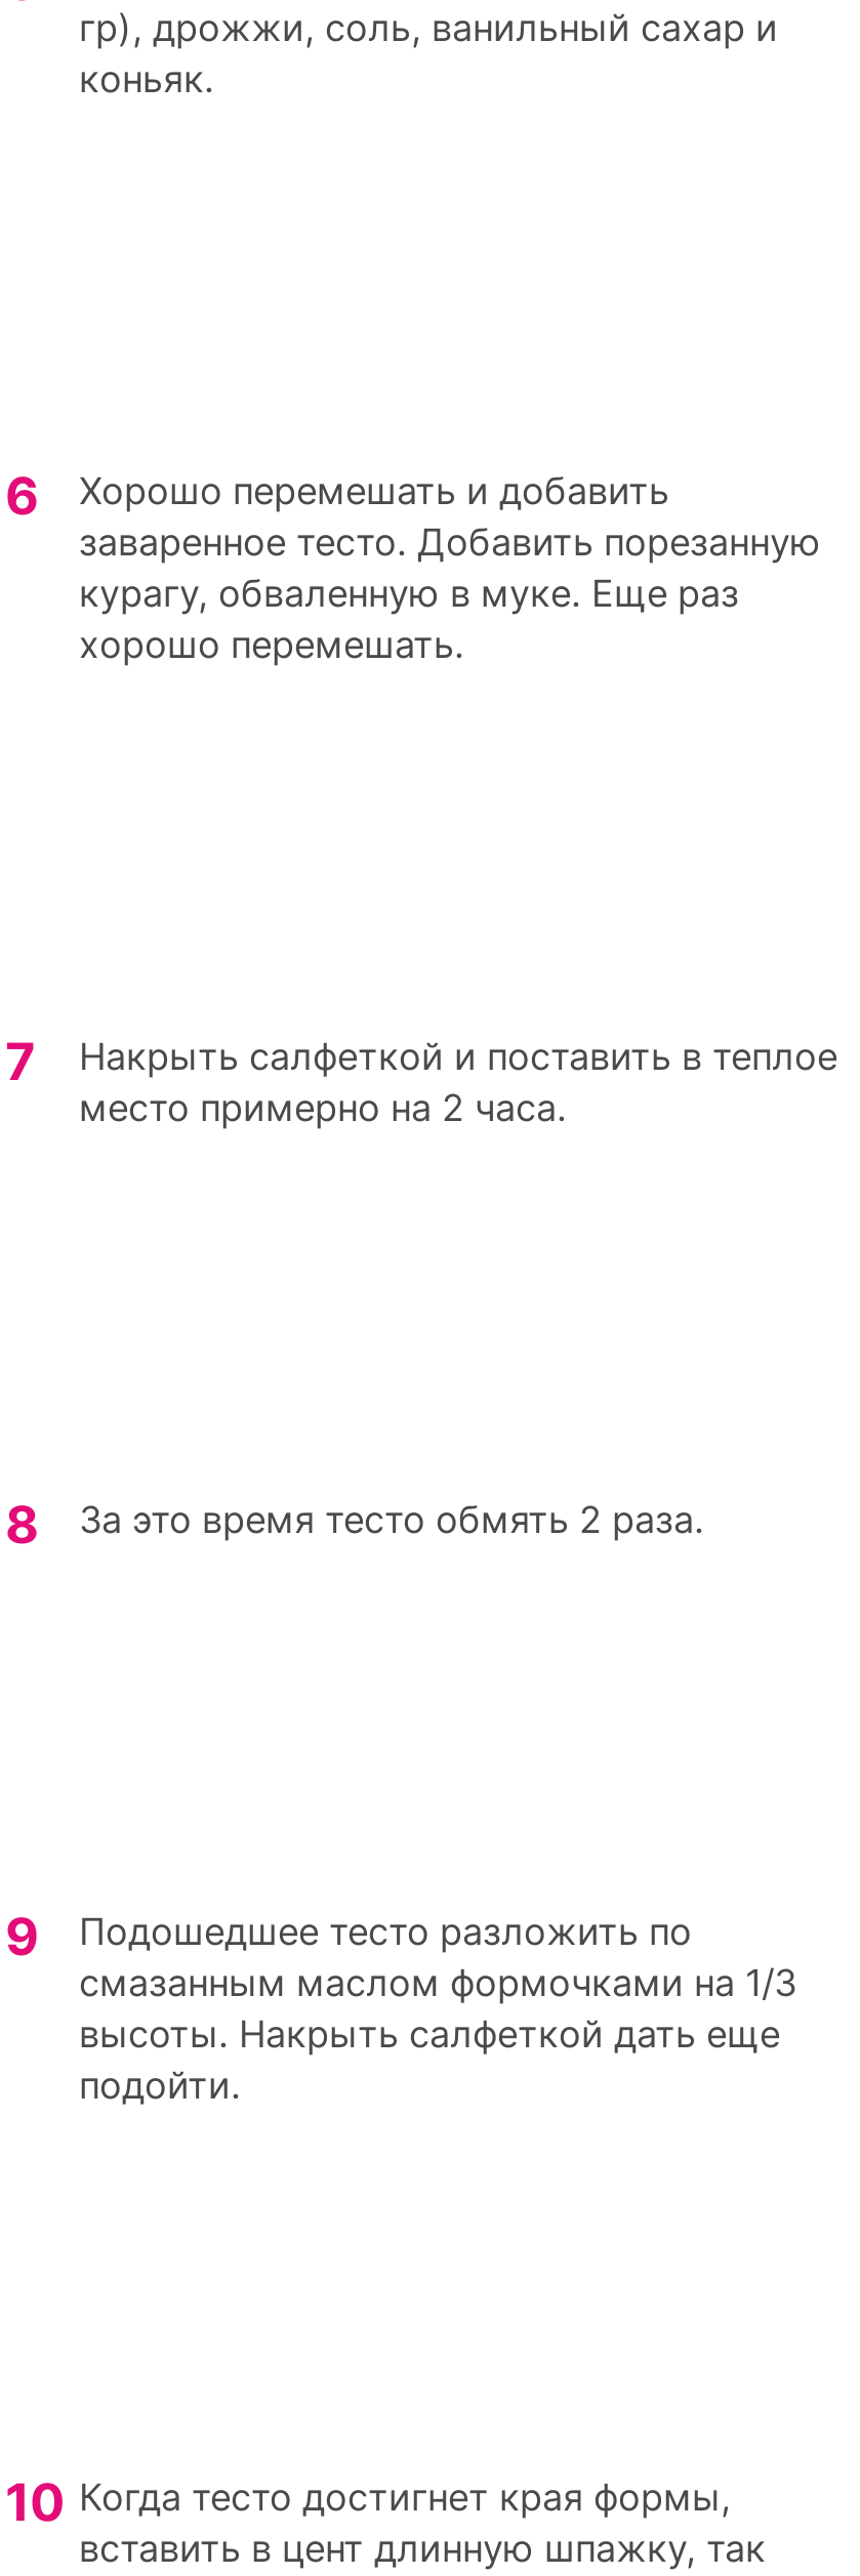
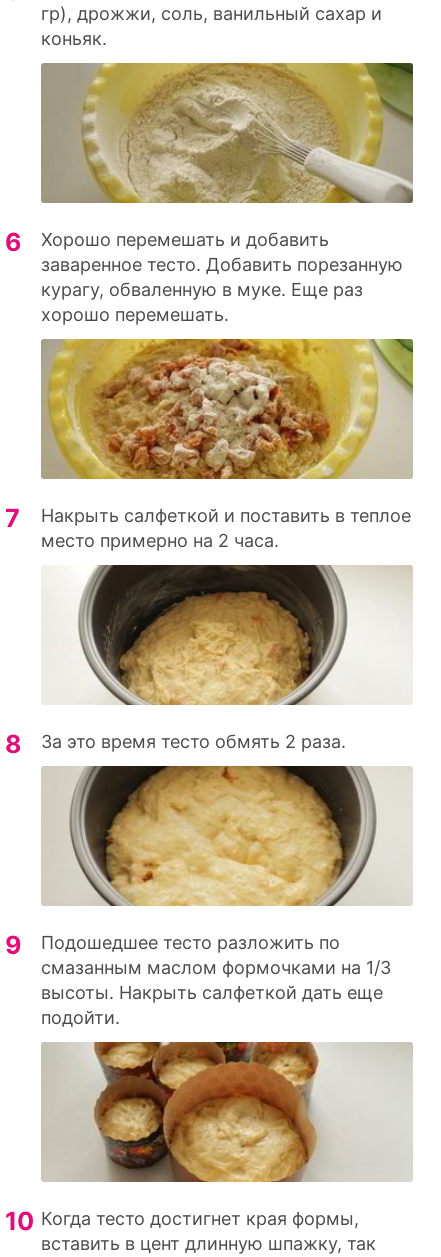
+ [image]

+ [image]

+ [image]

+ [image]

+ [image]
